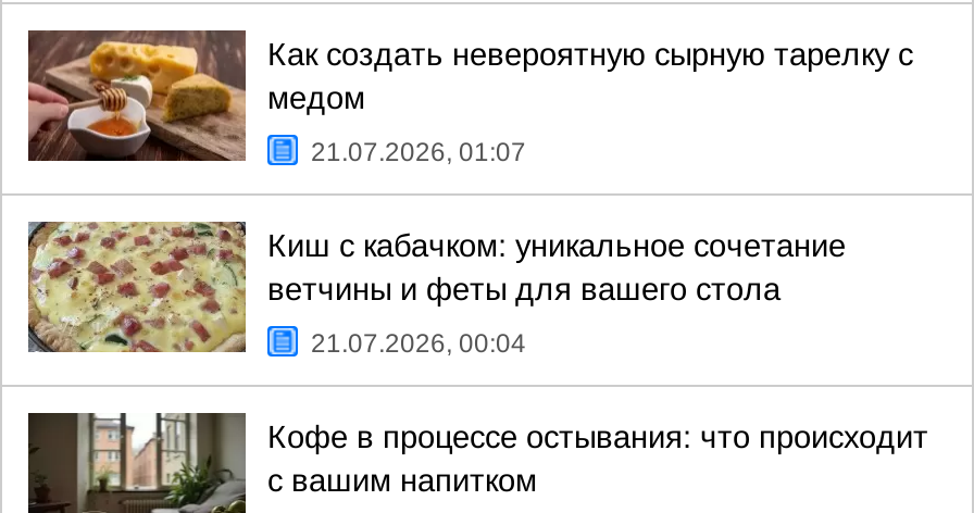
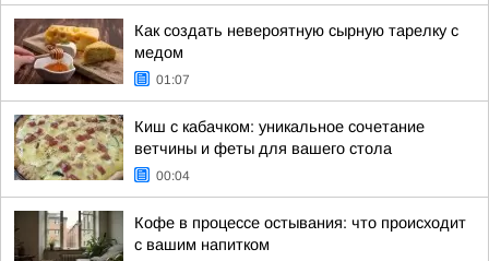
- 21.07.2026, 01:07
+ 01:07

- 21.07.2026, 00:04
+ 00:04
